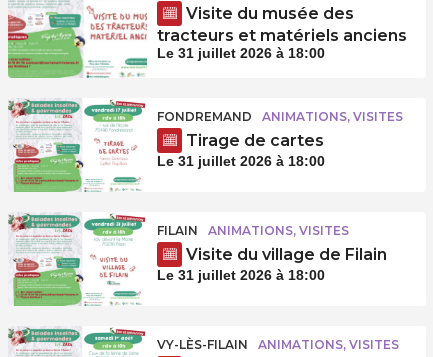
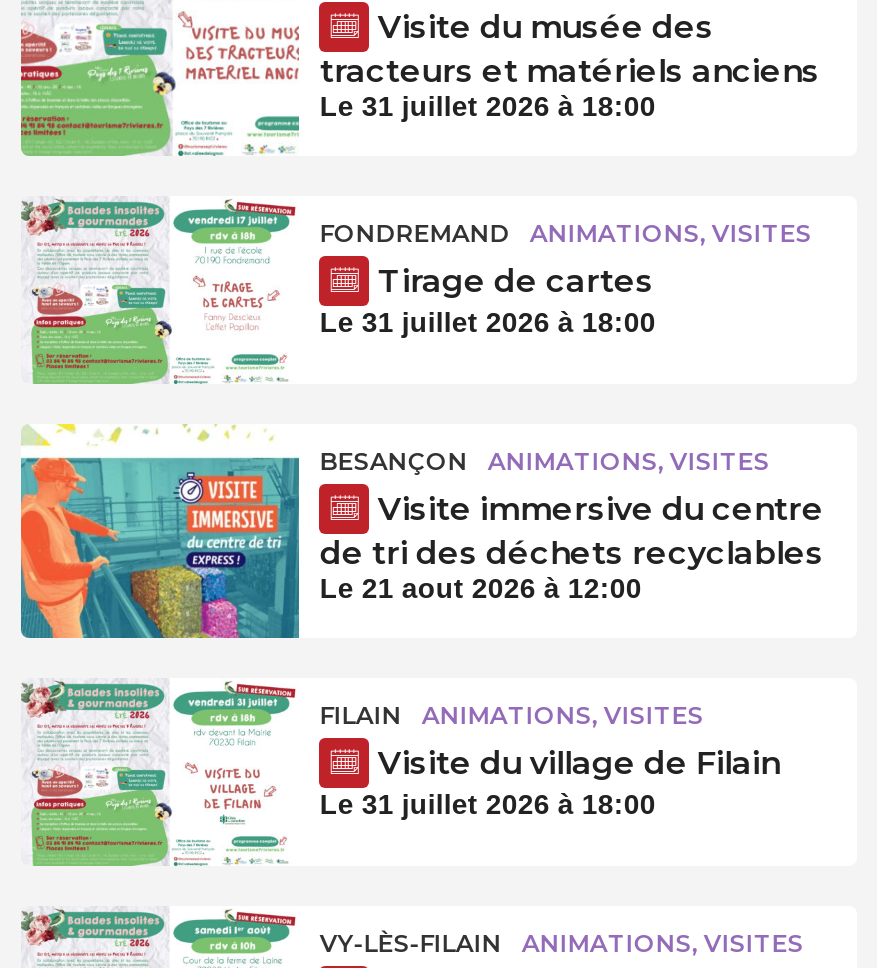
+ [image]
+ BESANÇON
+ ANIMATIONS, VISITES
+ Visite immersive du centre
+ de tri des déchets recyclables
+ Le 21 aout 2026 à 12:00
